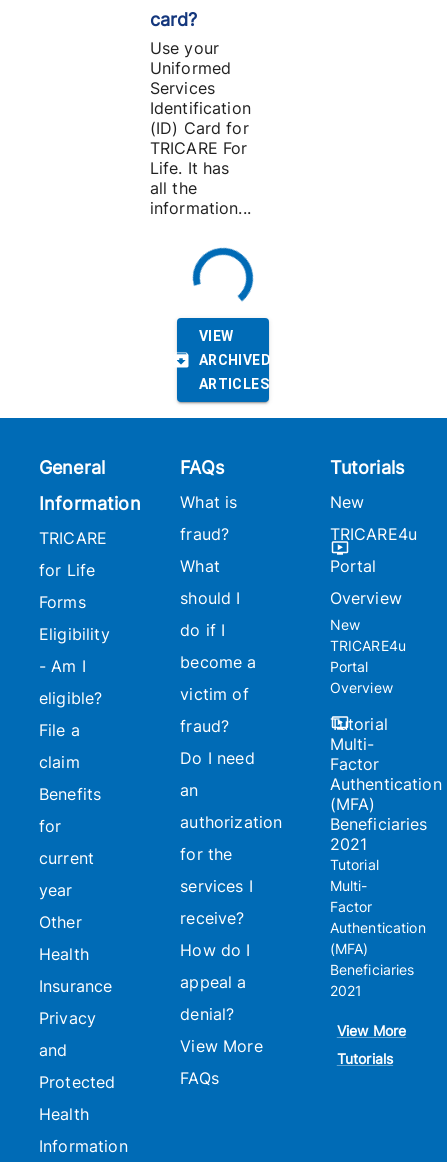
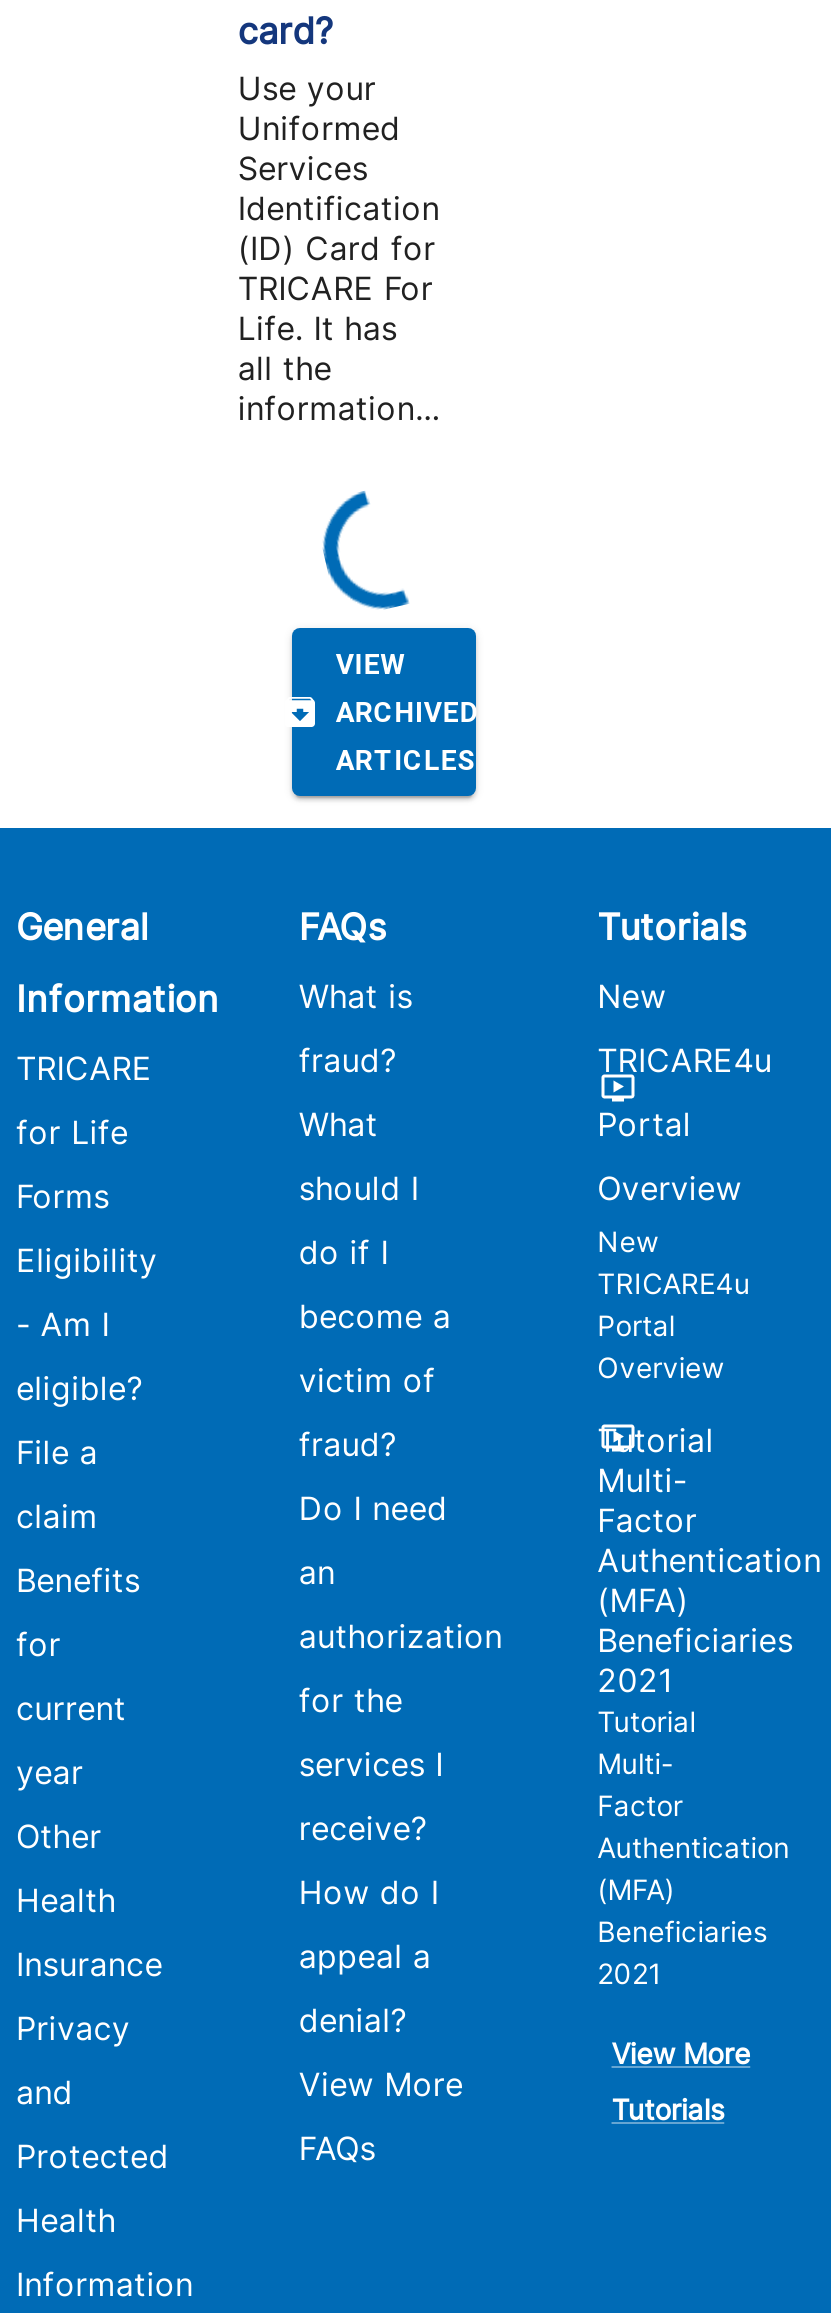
- [image]
+ [image]
